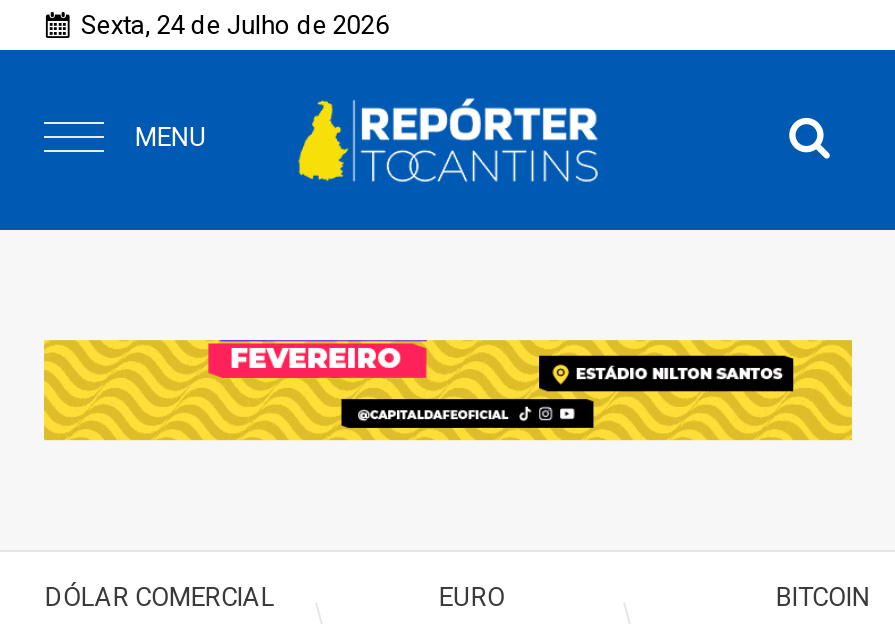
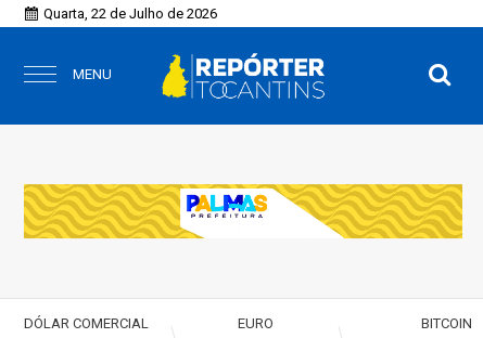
- Sexta, 24 de Julho de 2026
+ Quarta, 22 de Julho de 2026

- [image]
+ [image]
